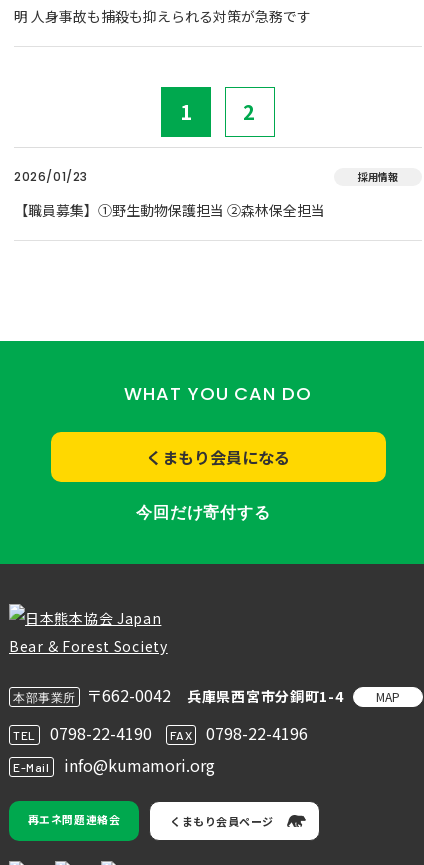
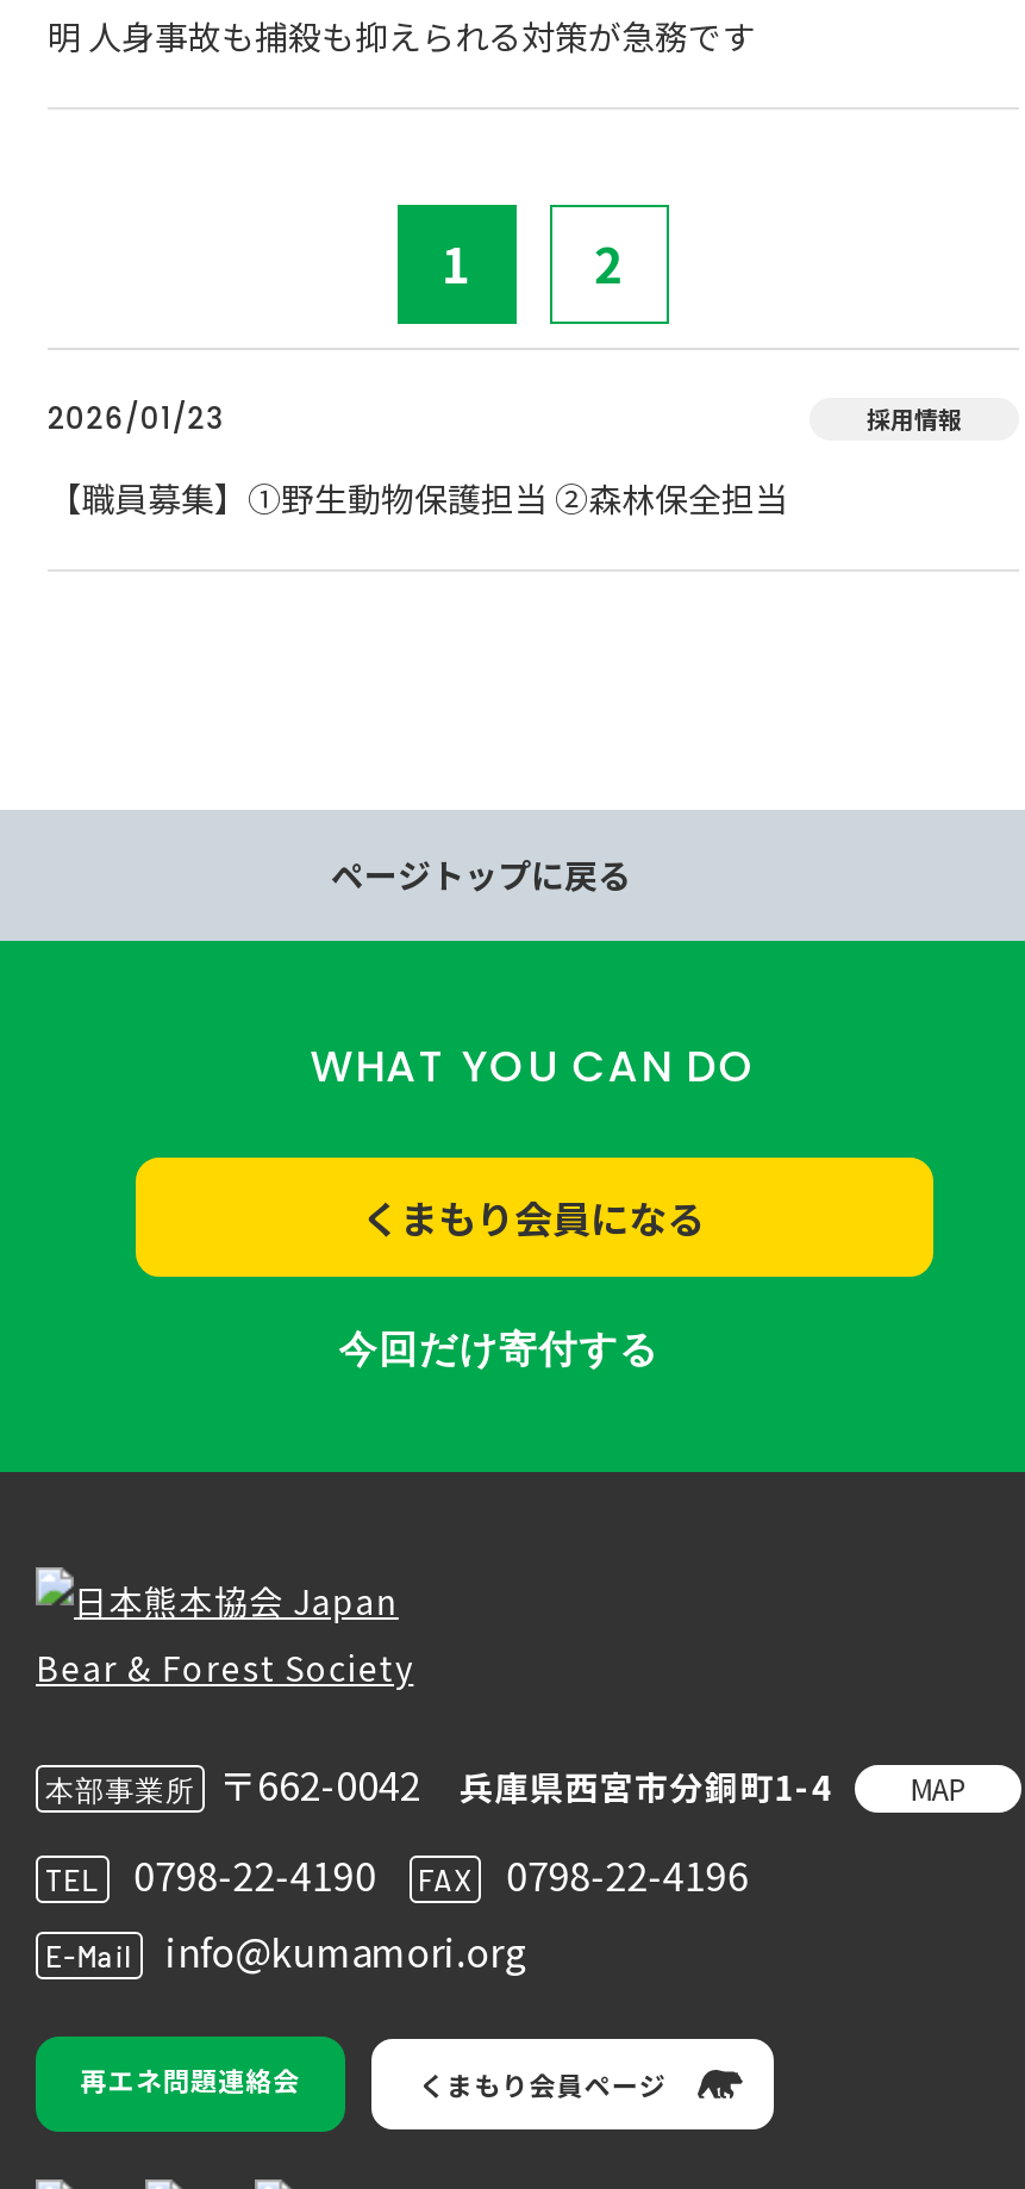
+ ページトップに戻る
